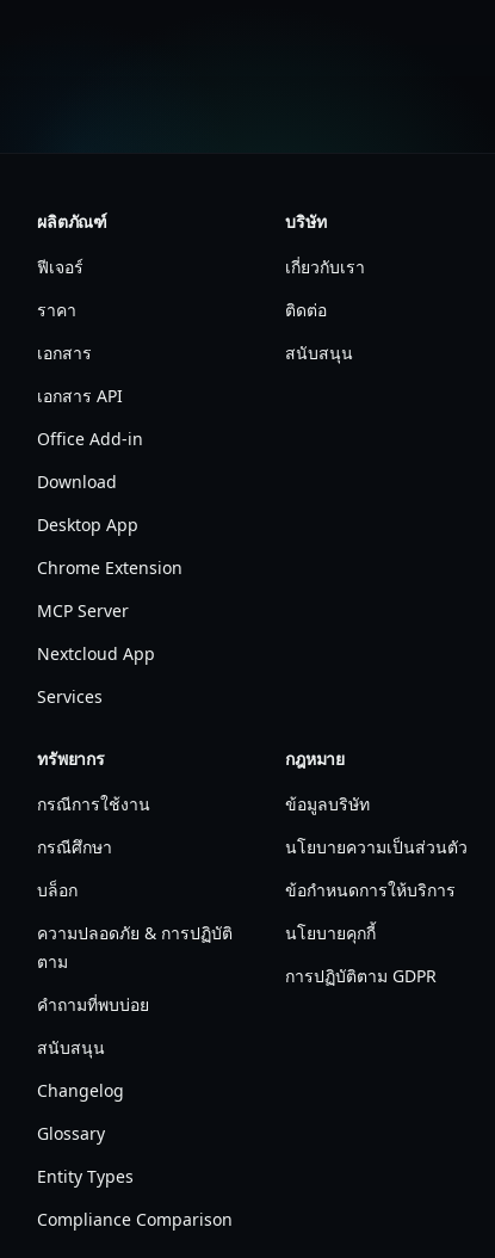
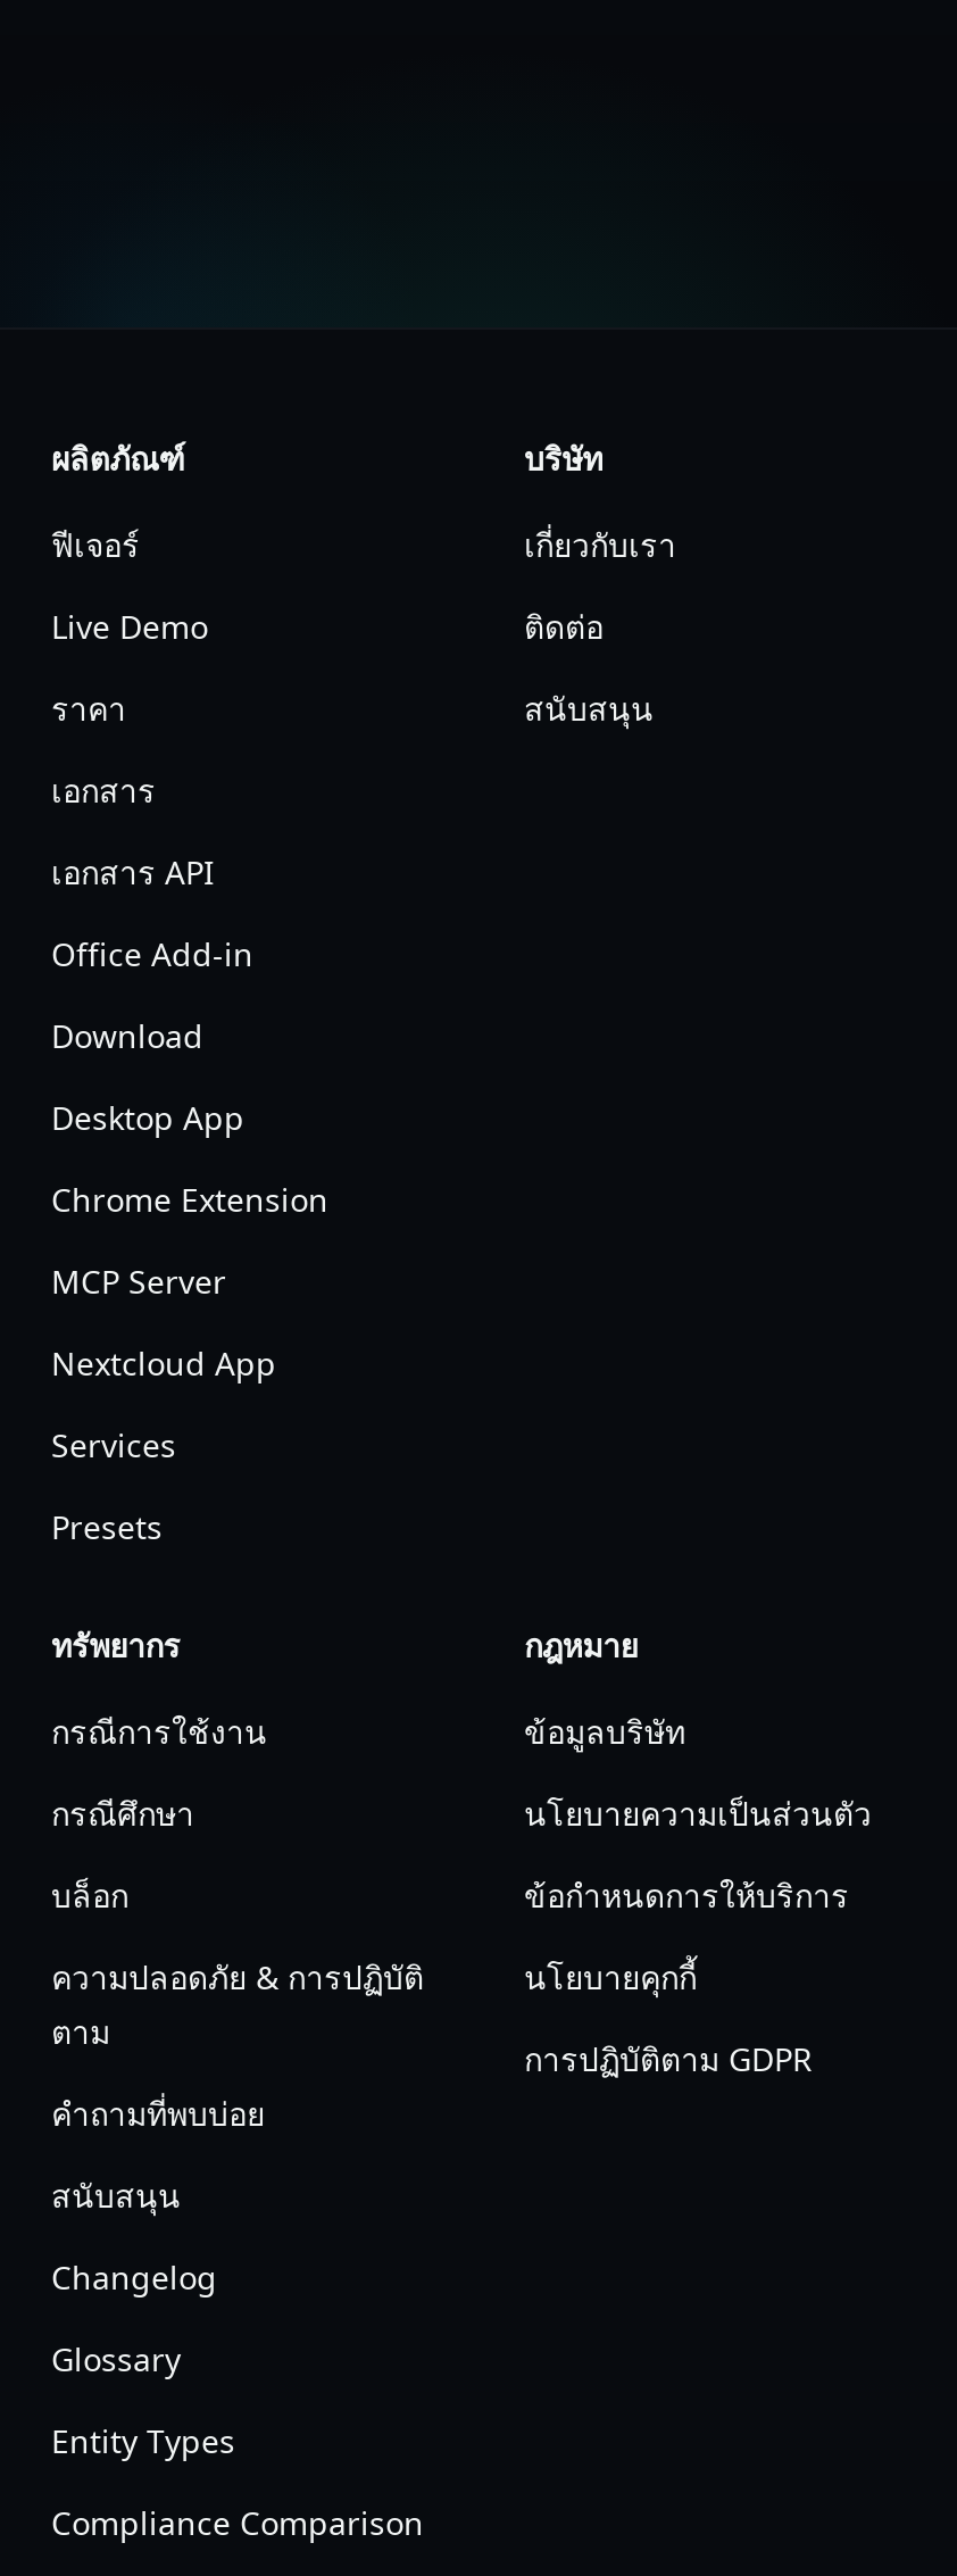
+ Live Demo

+ Presets
